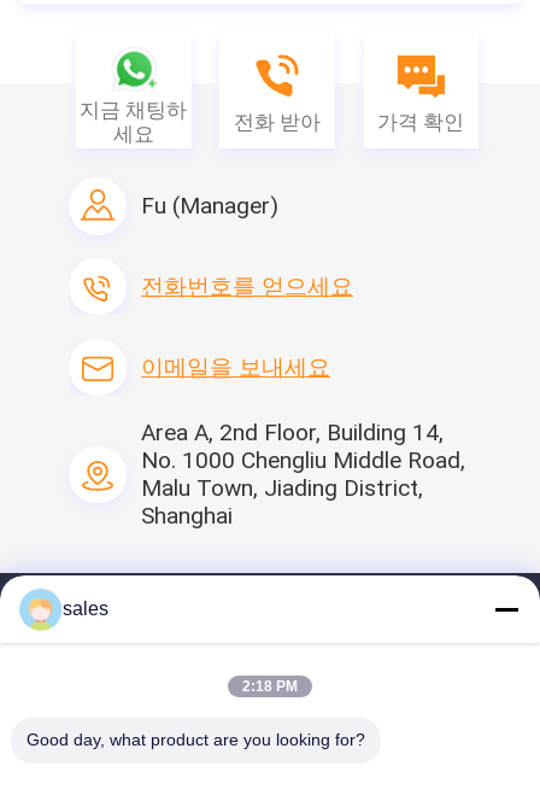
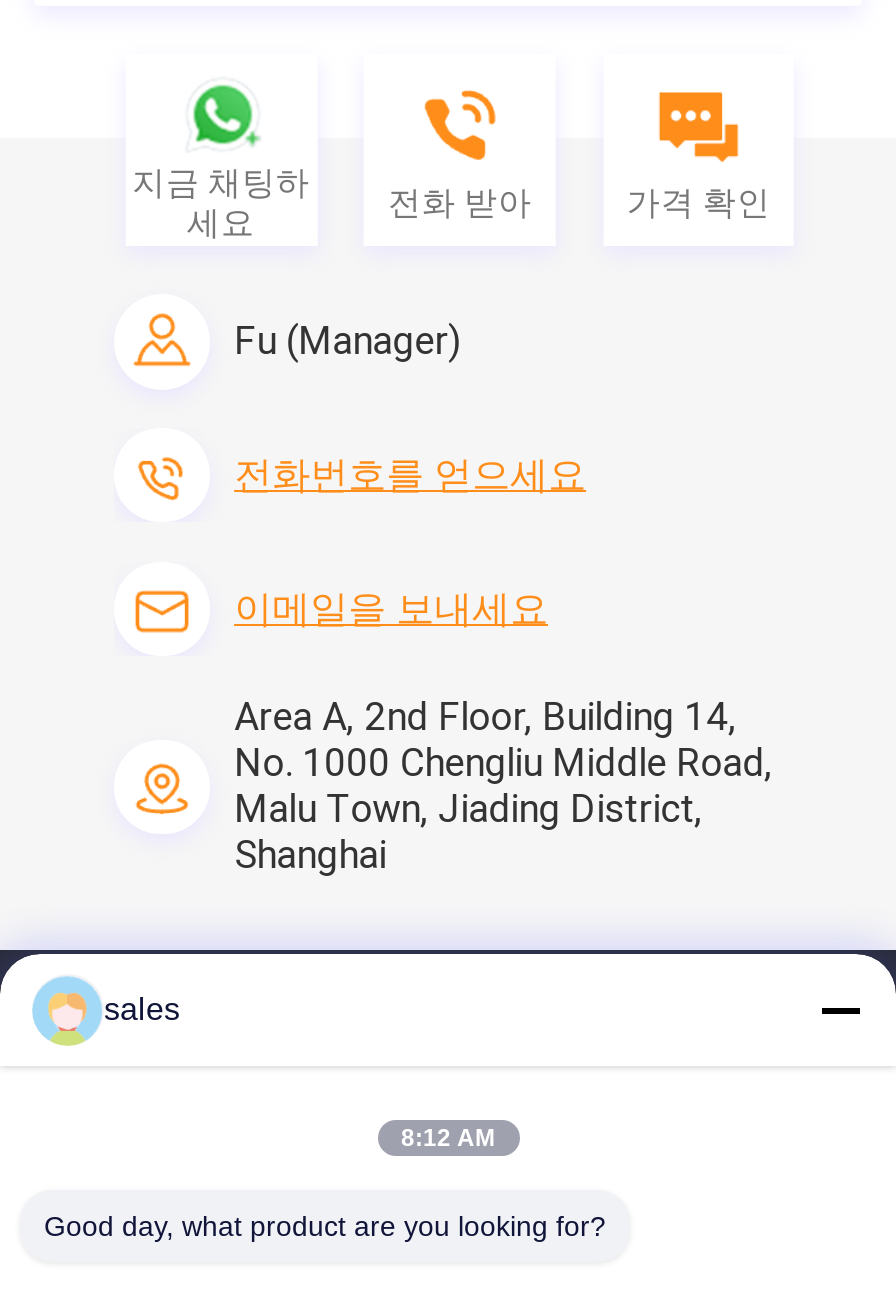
- 2:18 PM
+ 8:12 AM
